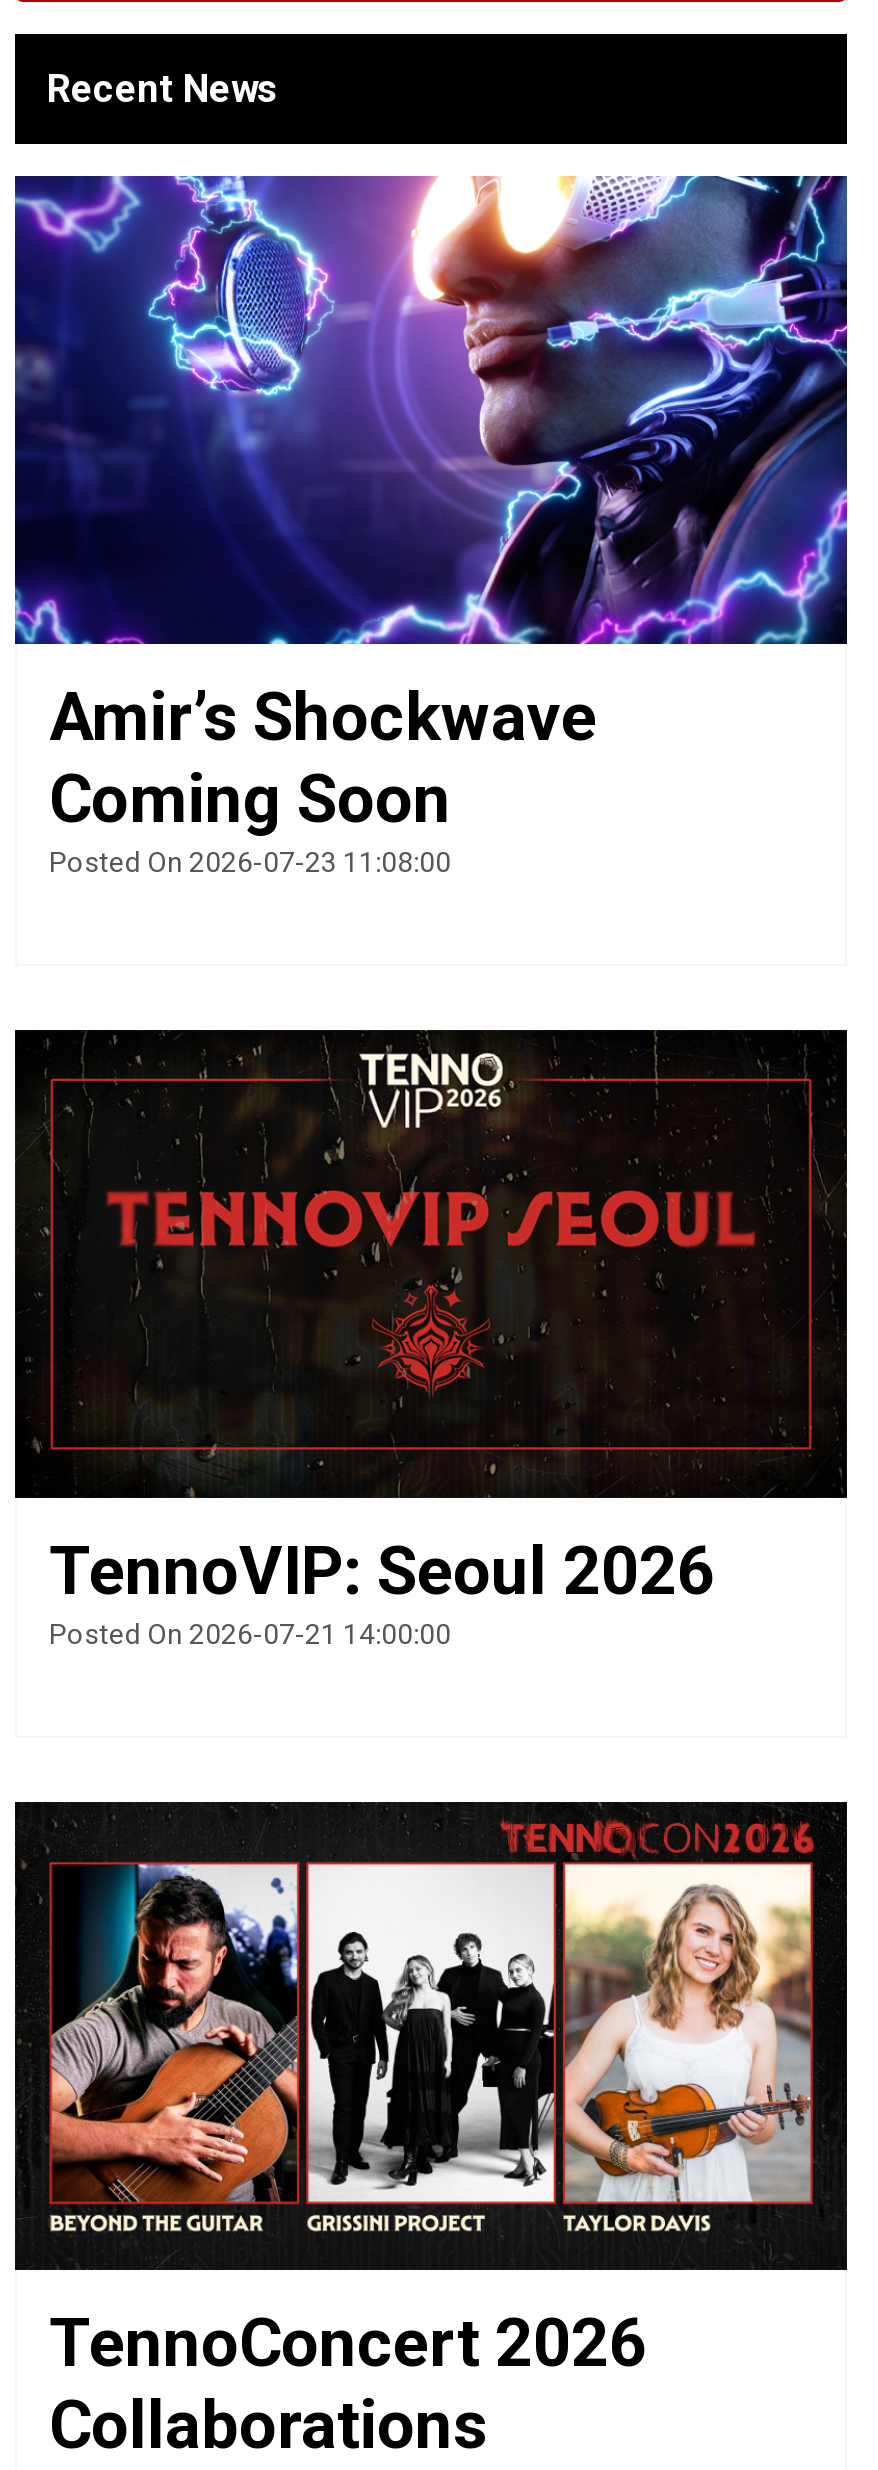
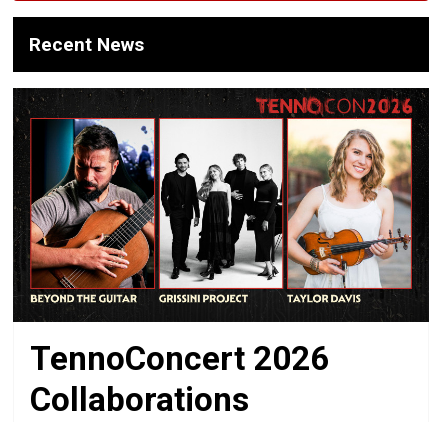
- [image]
- Amir’s Shockwave
- Coming Soon
- Posted On 2026-07-23 11:08:00

- [image]
- TennoVIP: Seoul 2026
- Posted On 2026-07-21 14:00:00
